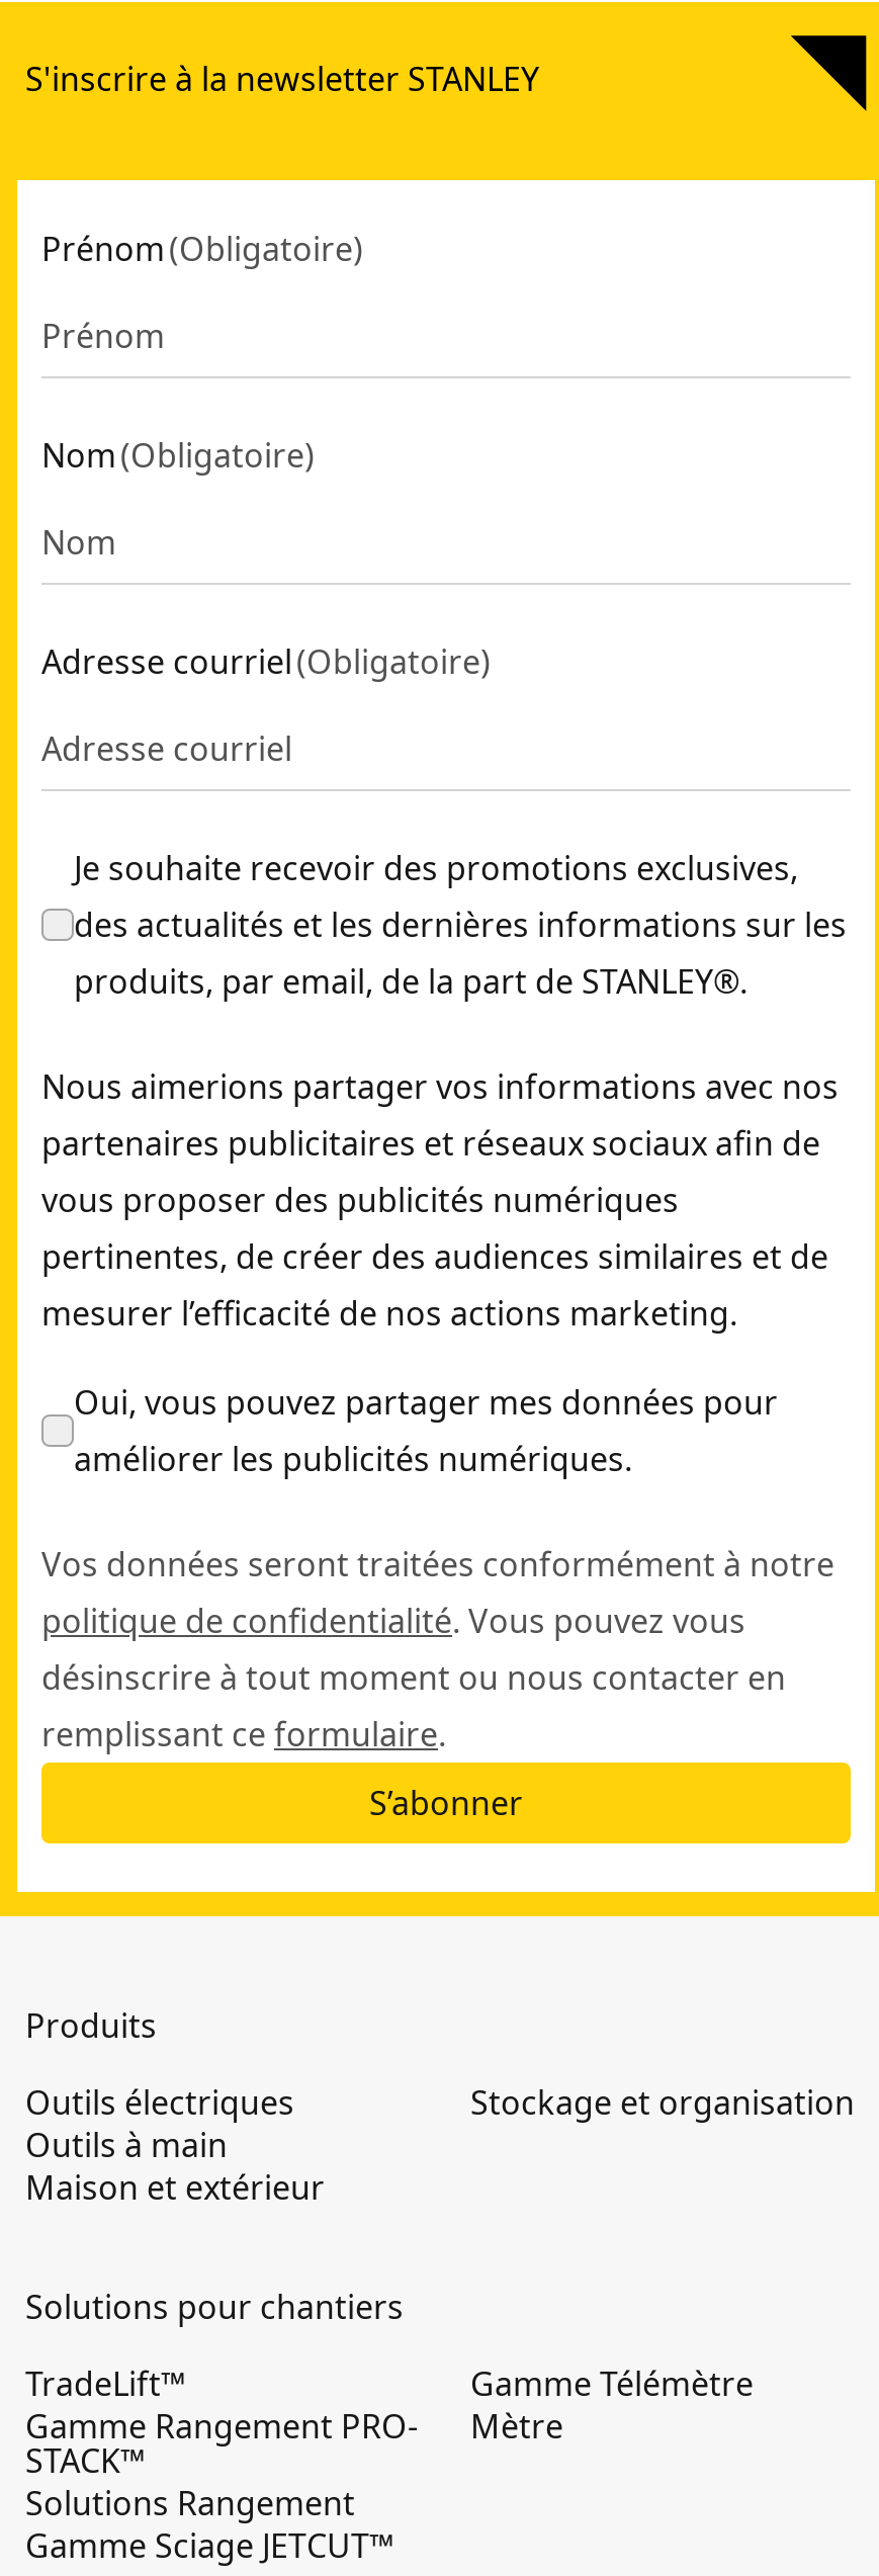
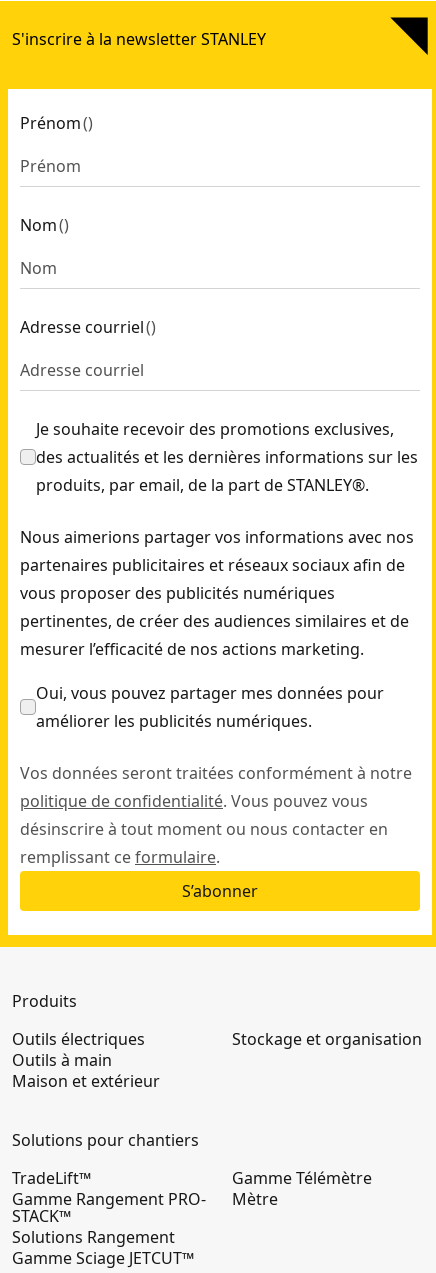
- Prénom (Obligatoire)
+ Prénom ()

- Nom (Obligatoire)
+ Nom ()

- Adresse courriel (Obligatoire)
+ Adresse courriel ()
